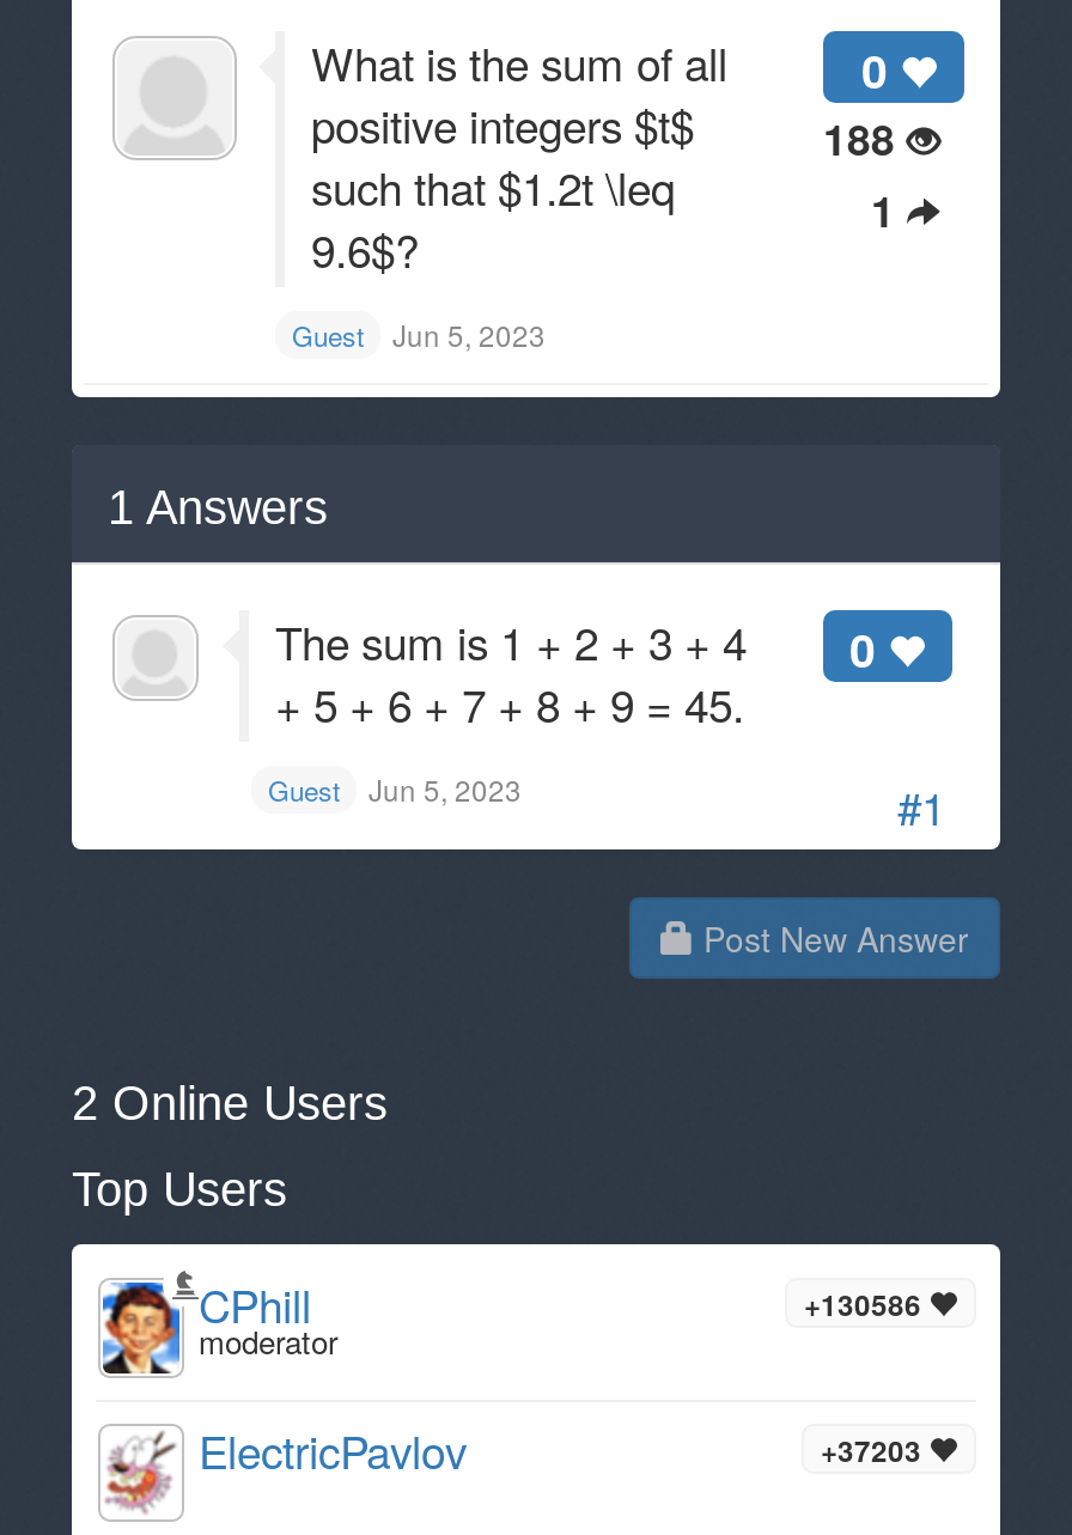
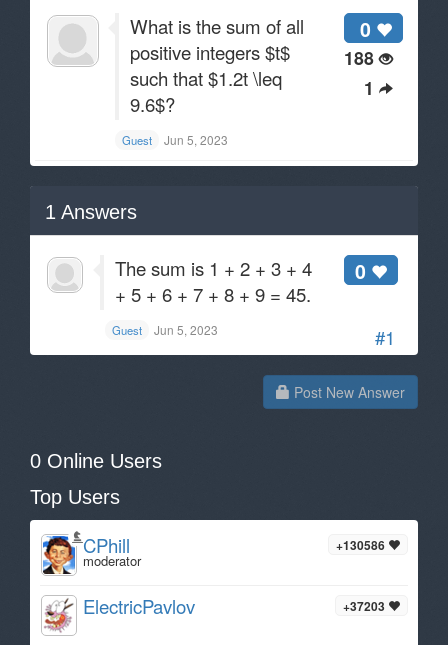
- 2 Online Users
+ 0 Online Users
